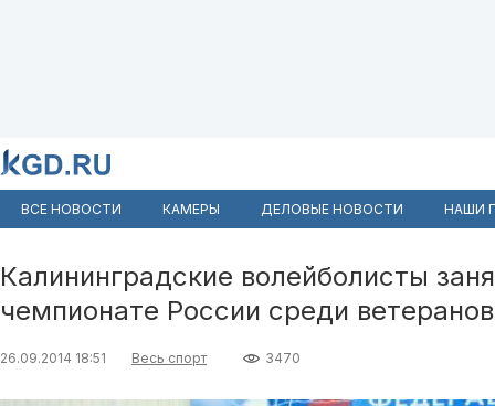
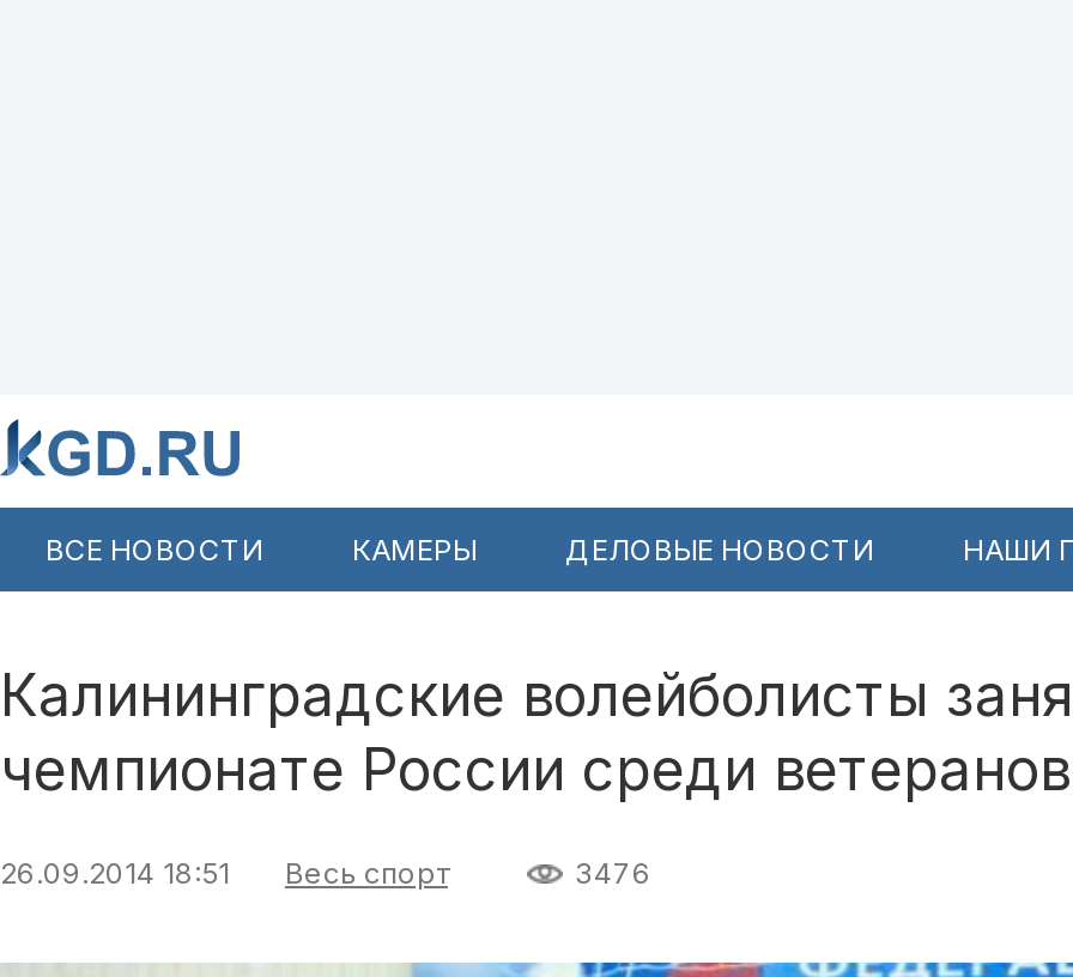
- 3470
+ 3476
